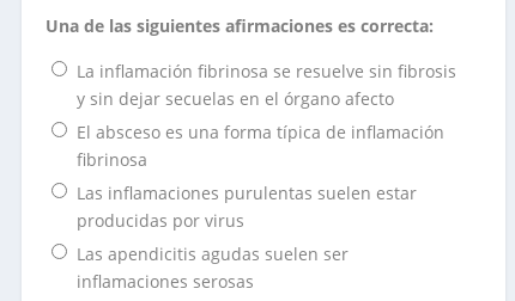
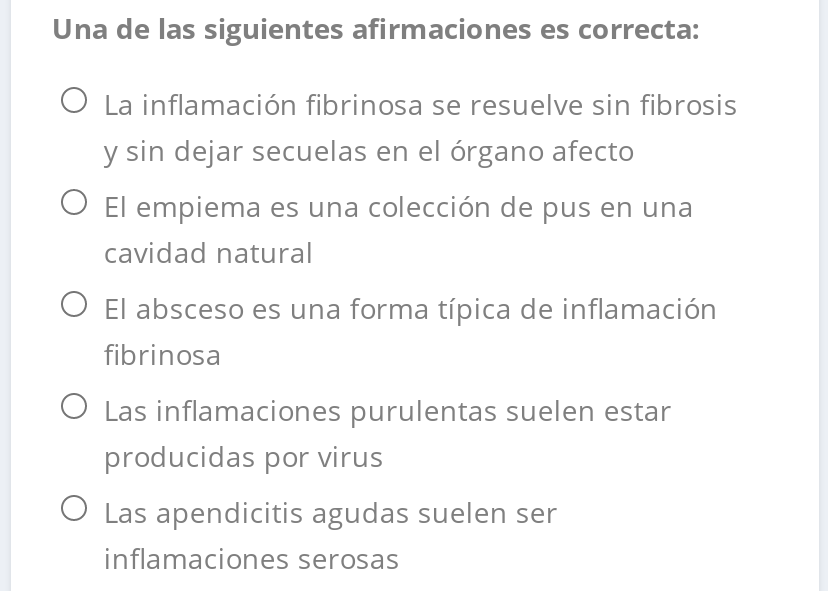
+ El empiema es una colección de pus en una
+ cavidad natural
